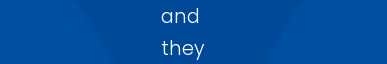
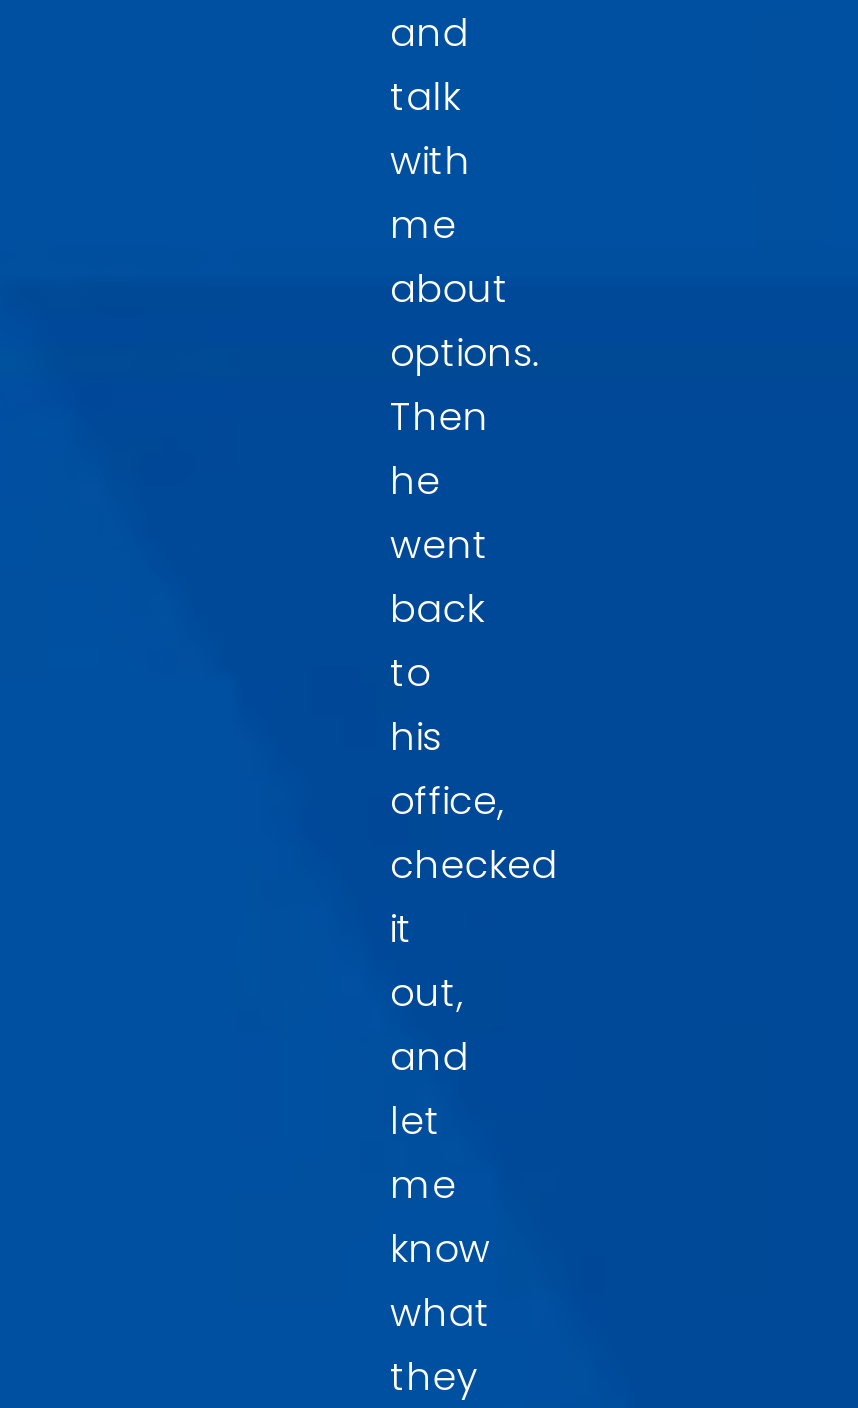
+ talk
+ with
+ me
+ about
+ options.
+ Then
+ he
+ went
+ back
+ to
+ his
+ office,
+ checked
+ it
+ out,
+ and
+ let
+ me
+ know
+ what
